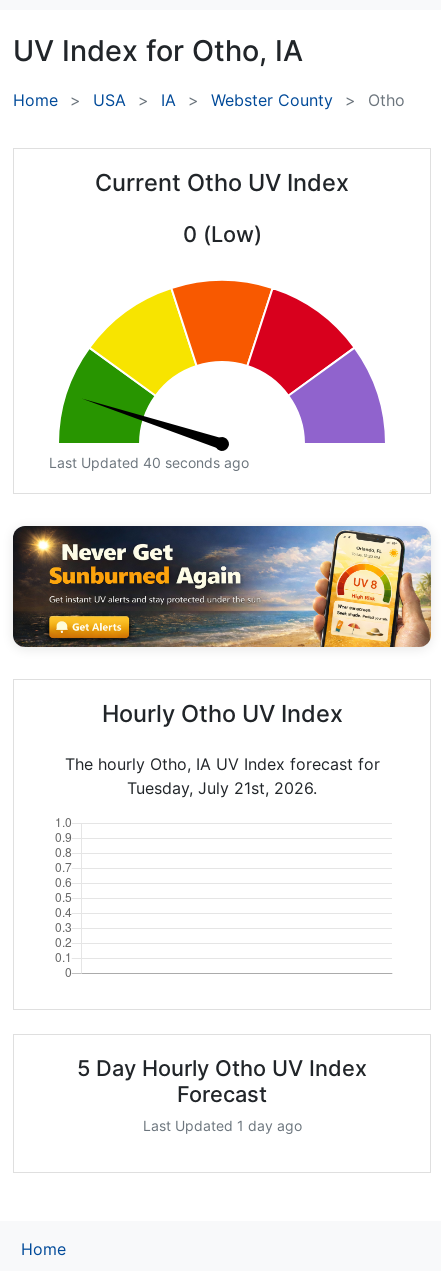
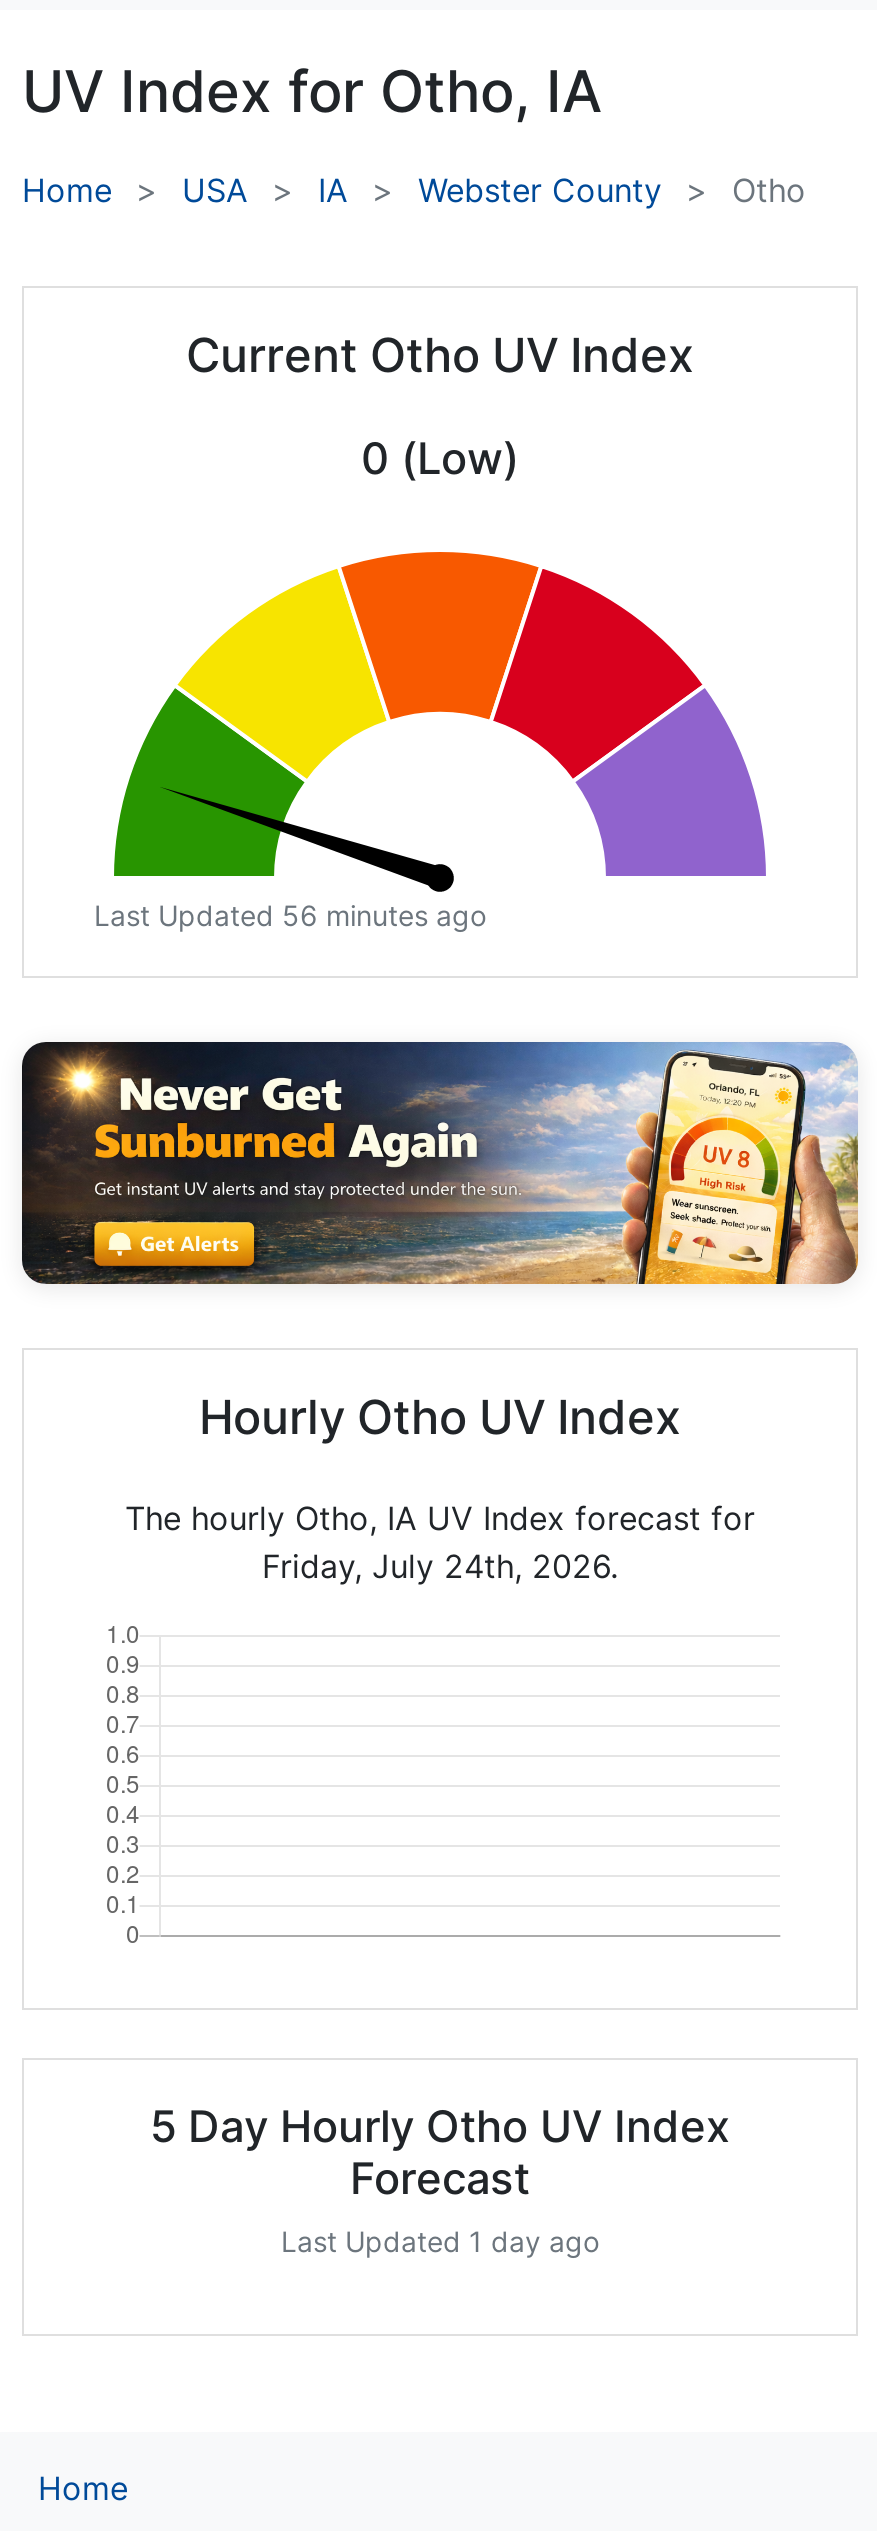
- Last Updated 40 seconds ago
+ Last Updated 56 minutes ago

- Tuesday, July 21st, 2026.
+ Friday, July 24th, 2026.
